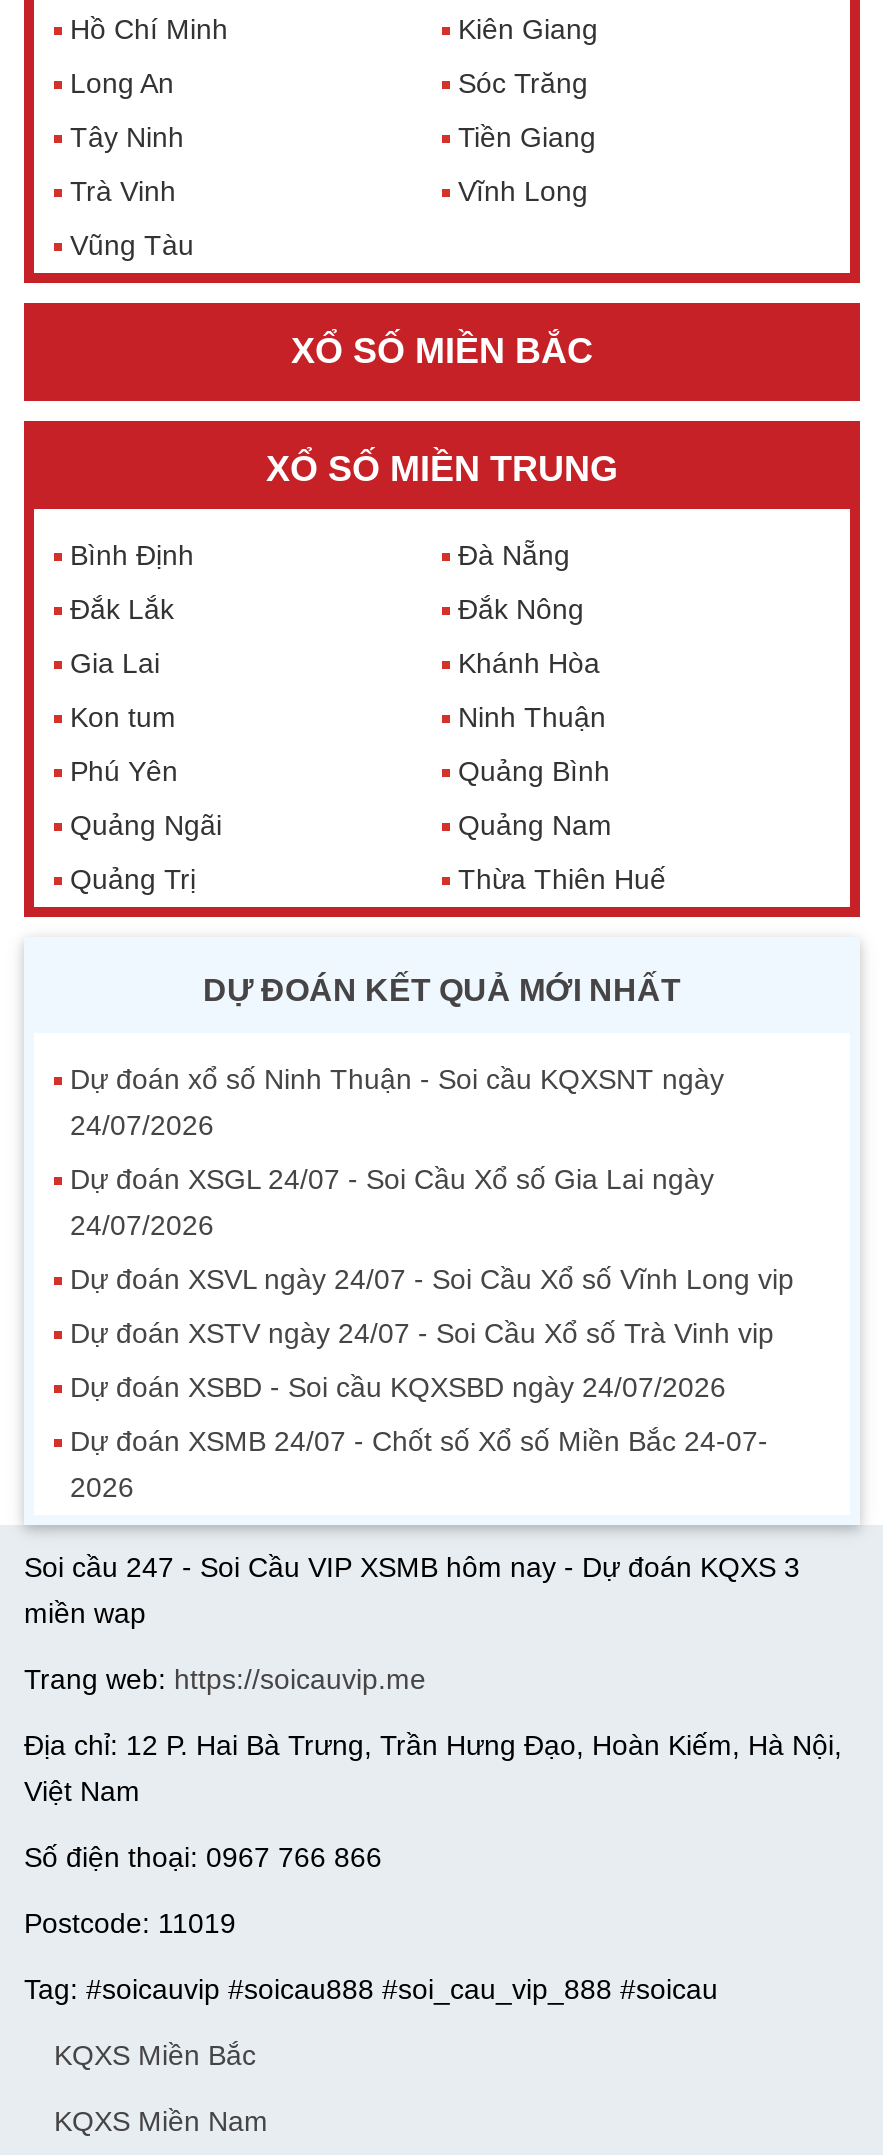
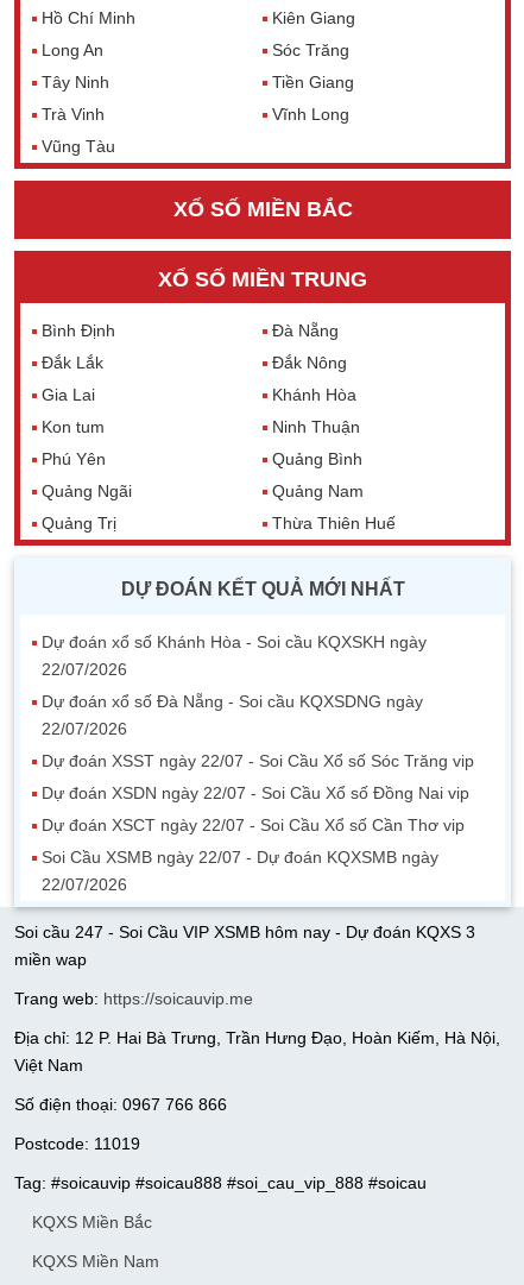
- Dự đoán xổ số Ninh Thuận - Soi cầu KQXSNT ngày
- 24/07/2026
+ Dự đoán xổ số Khánh Hòa - Soi cầu KQXSKH ngày
+ 22/07/2026

- Dự đoán XSGL 24/07 - Soi Cầu Xổ số Gia Lai ngày
- 24/07/2026
+ Dự đoán xổ số Đà Nẵng - Soi cầu KQXSDNG ngày
+ 22/07/2026

- Dự đoán XSVL ngày 24/07 - Soi Cầu Xổ số Vĩnh Long vip
+ Dự đoán XSST ngày 22/07 - Soi Cầu Xổ số Sóc Trăng vip

- Dự đoán XSTV ngày 24/07 - Soi Cầu Xổ số Trà Vinh vip
+ Dự đoán XSDN ngày 22/07 - Soi Cầu Xổ số Đồng Nai vip

- Dự đoán XSBD - Soi cầu KQXSBD ngày 24/07/2026
+ Dự đoán XSCT ngày 22/07 - Soi Cầu Xổ số Cần Thơ vip

- Dự đoán XSMB 24/07 - Chốt số Xổ số Miền Bắc 24-07-
- 2026
+ Soi Cầu XSMB ngày 22/07 - Dự đoán KQXSMB ngày
+ 22/07/2026
